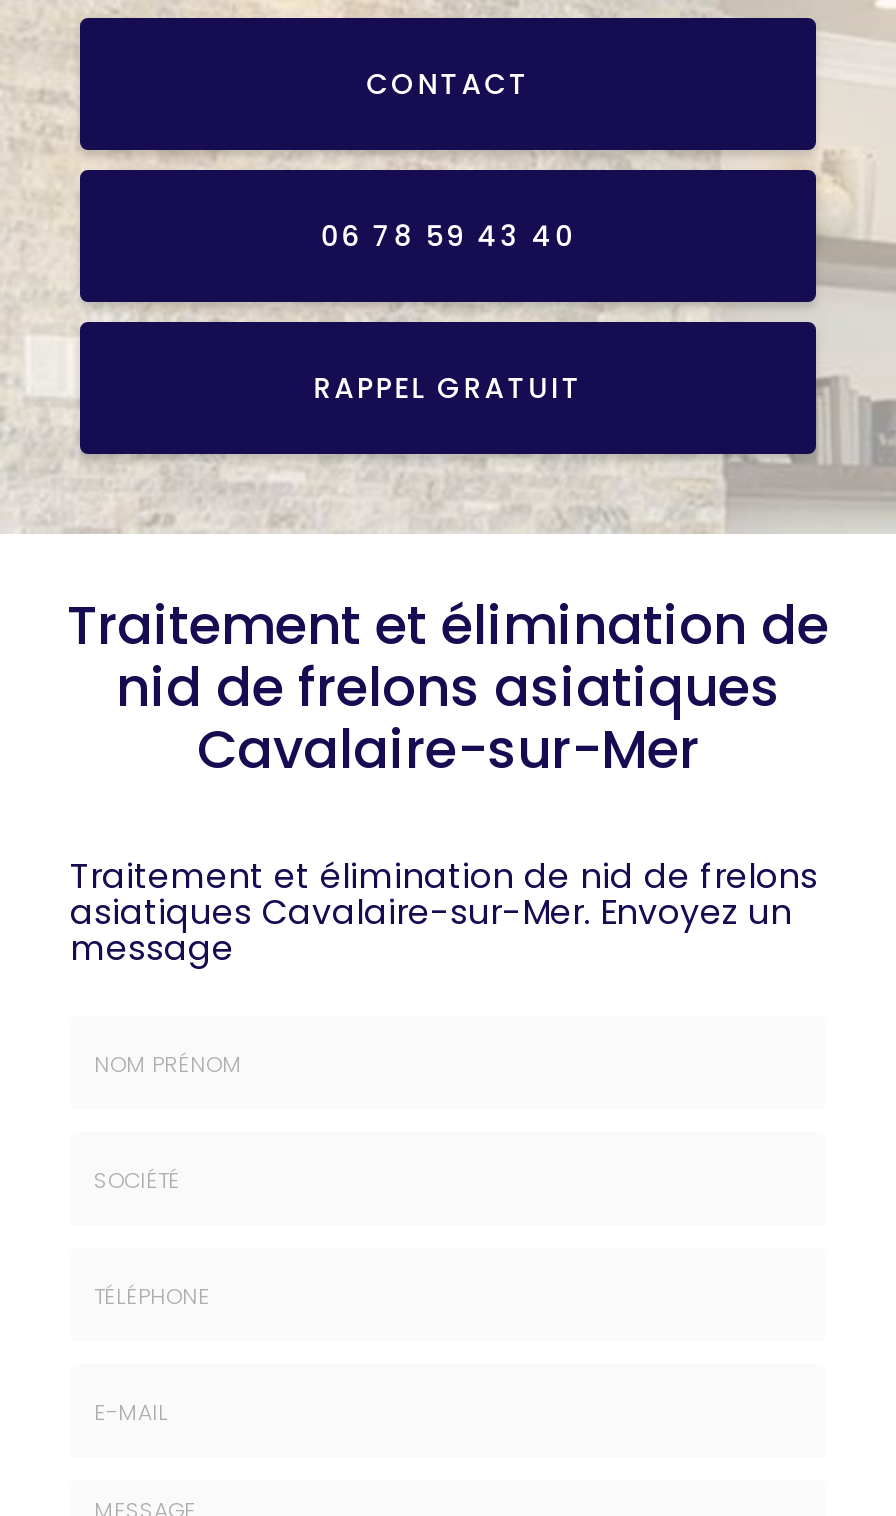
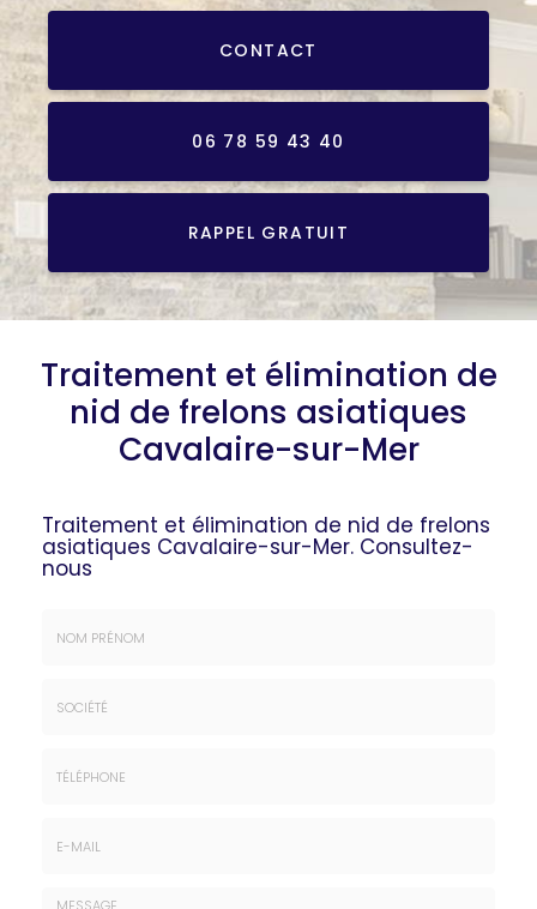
- asiatiques Cavalaire-sur-Mer.Envoyez un
- message
+ asiatiques Cavalaire-sur-Mer.Consultez-
+ nous
